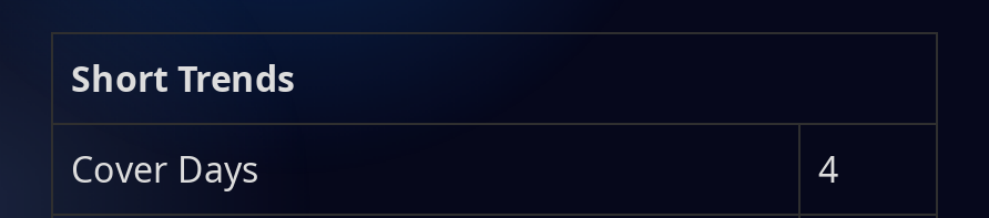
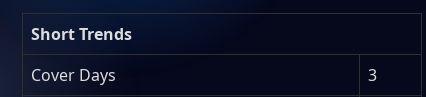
- 4
+ 3
